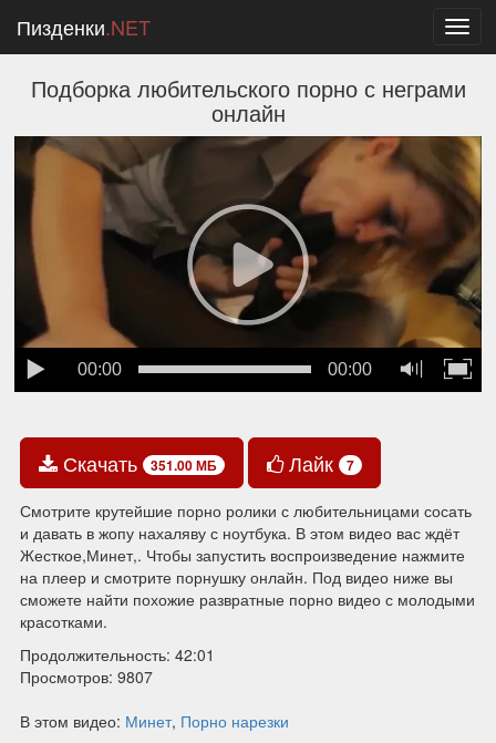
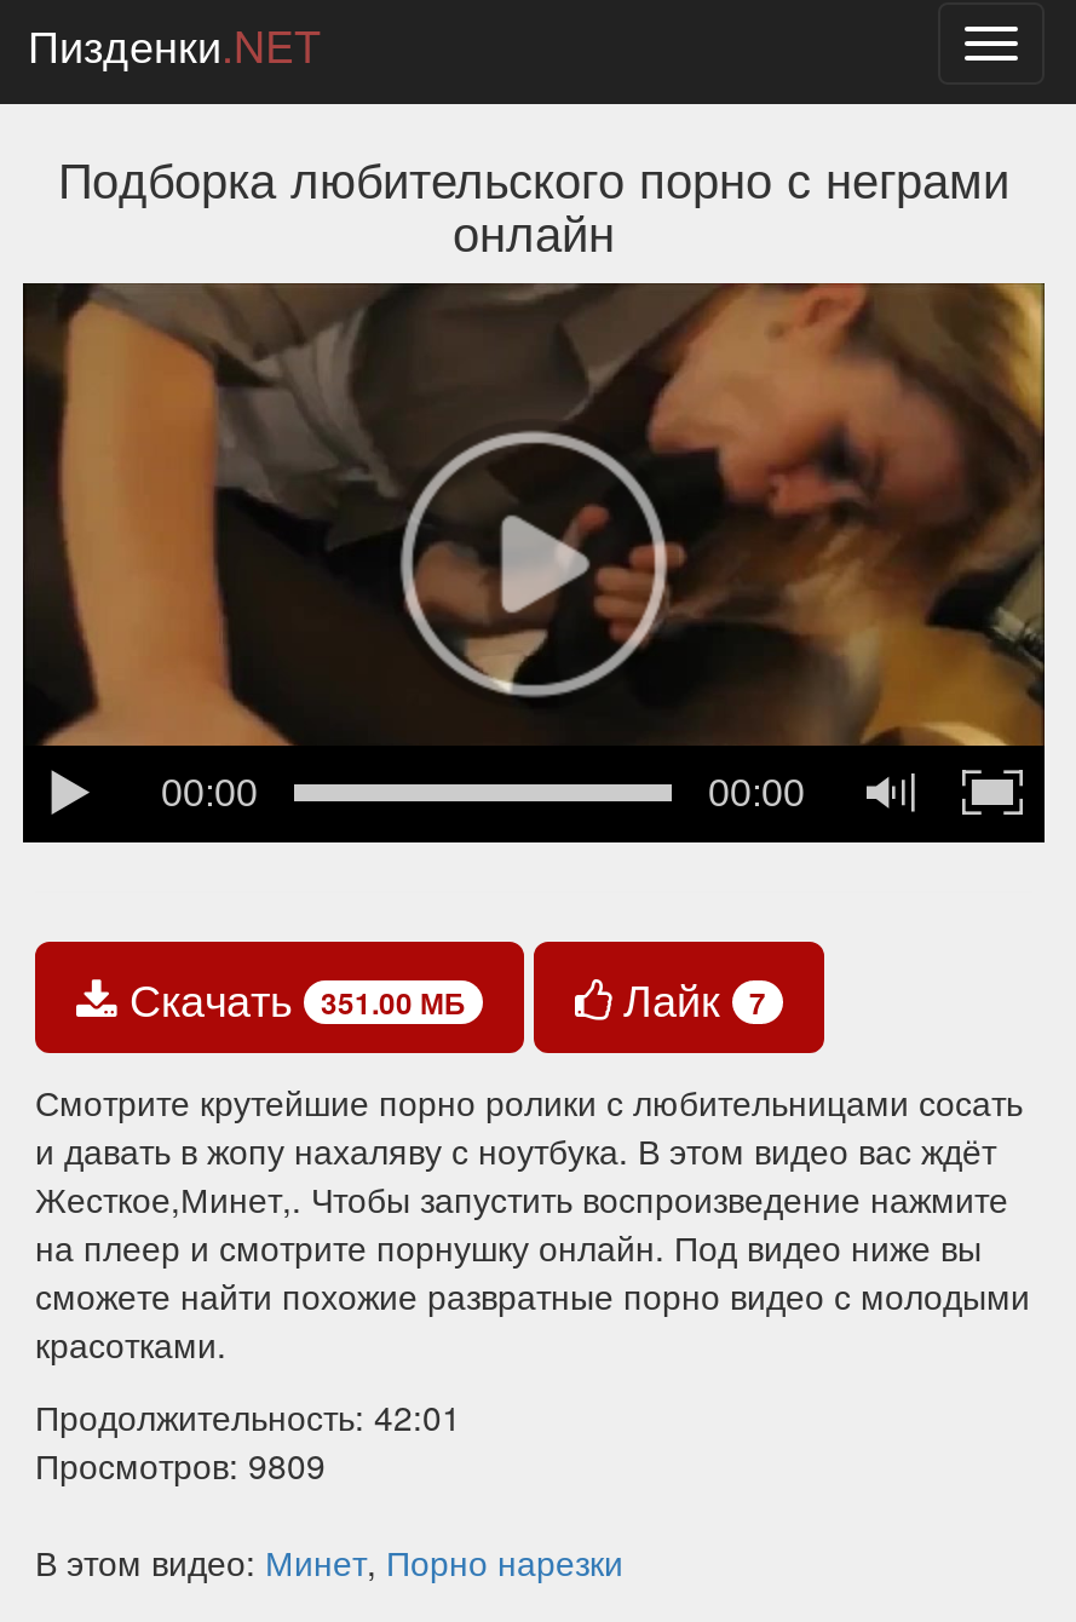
- Просмотров: 9807
+ Просмотров: 9809
